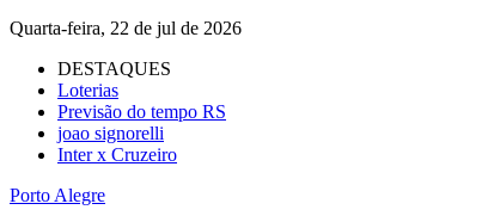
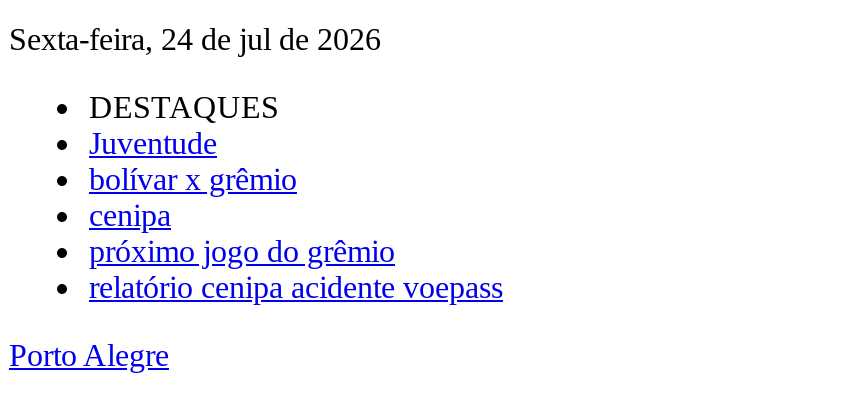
- Quarta-feira, 22 de jul de 2026
+ Sexta-feira, 24 de jul de 2026

- Loterias
- Previsão do tempo RS
- joao signorelli
- Inter x Cruzeiro
+ Juventude
+ bolívar x grêmio
+ cenipa
+ próximo jogo do grêmio
+ relatório cenipa acidente voepass
